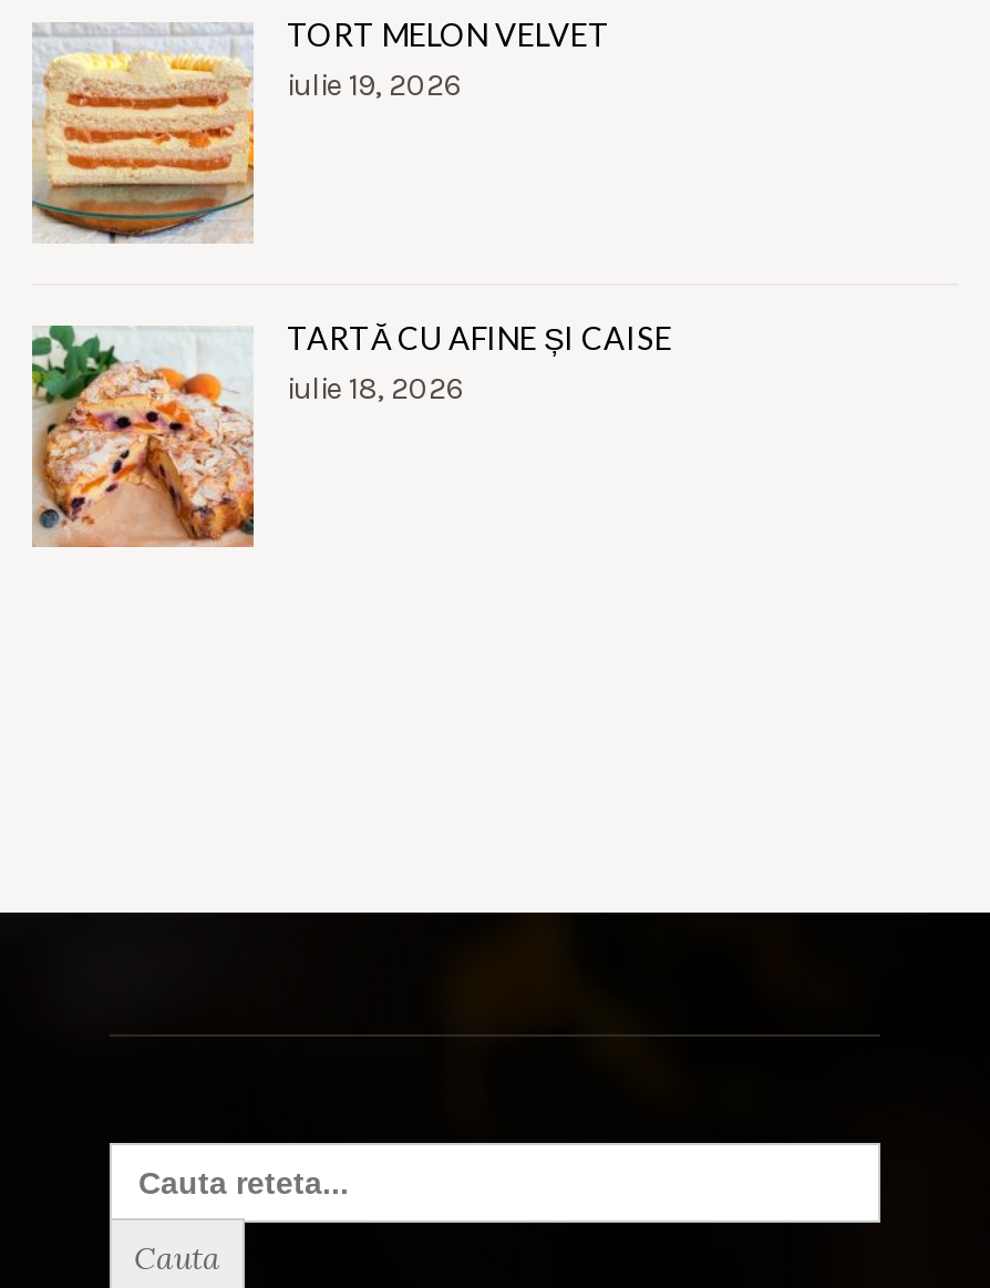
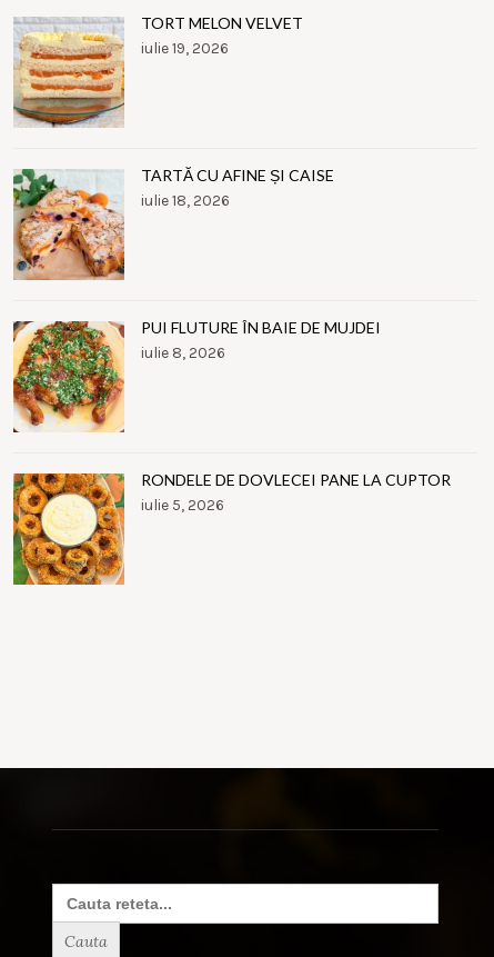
+ [image]
+ PUI FLUTURE ÎN BAIE DE MUJDEI
+ iulie 8, 2026

+ [image]
+ RONDELE DE DOVLECEI PANE LA CUPTOR
+ iulie 5, 2026
